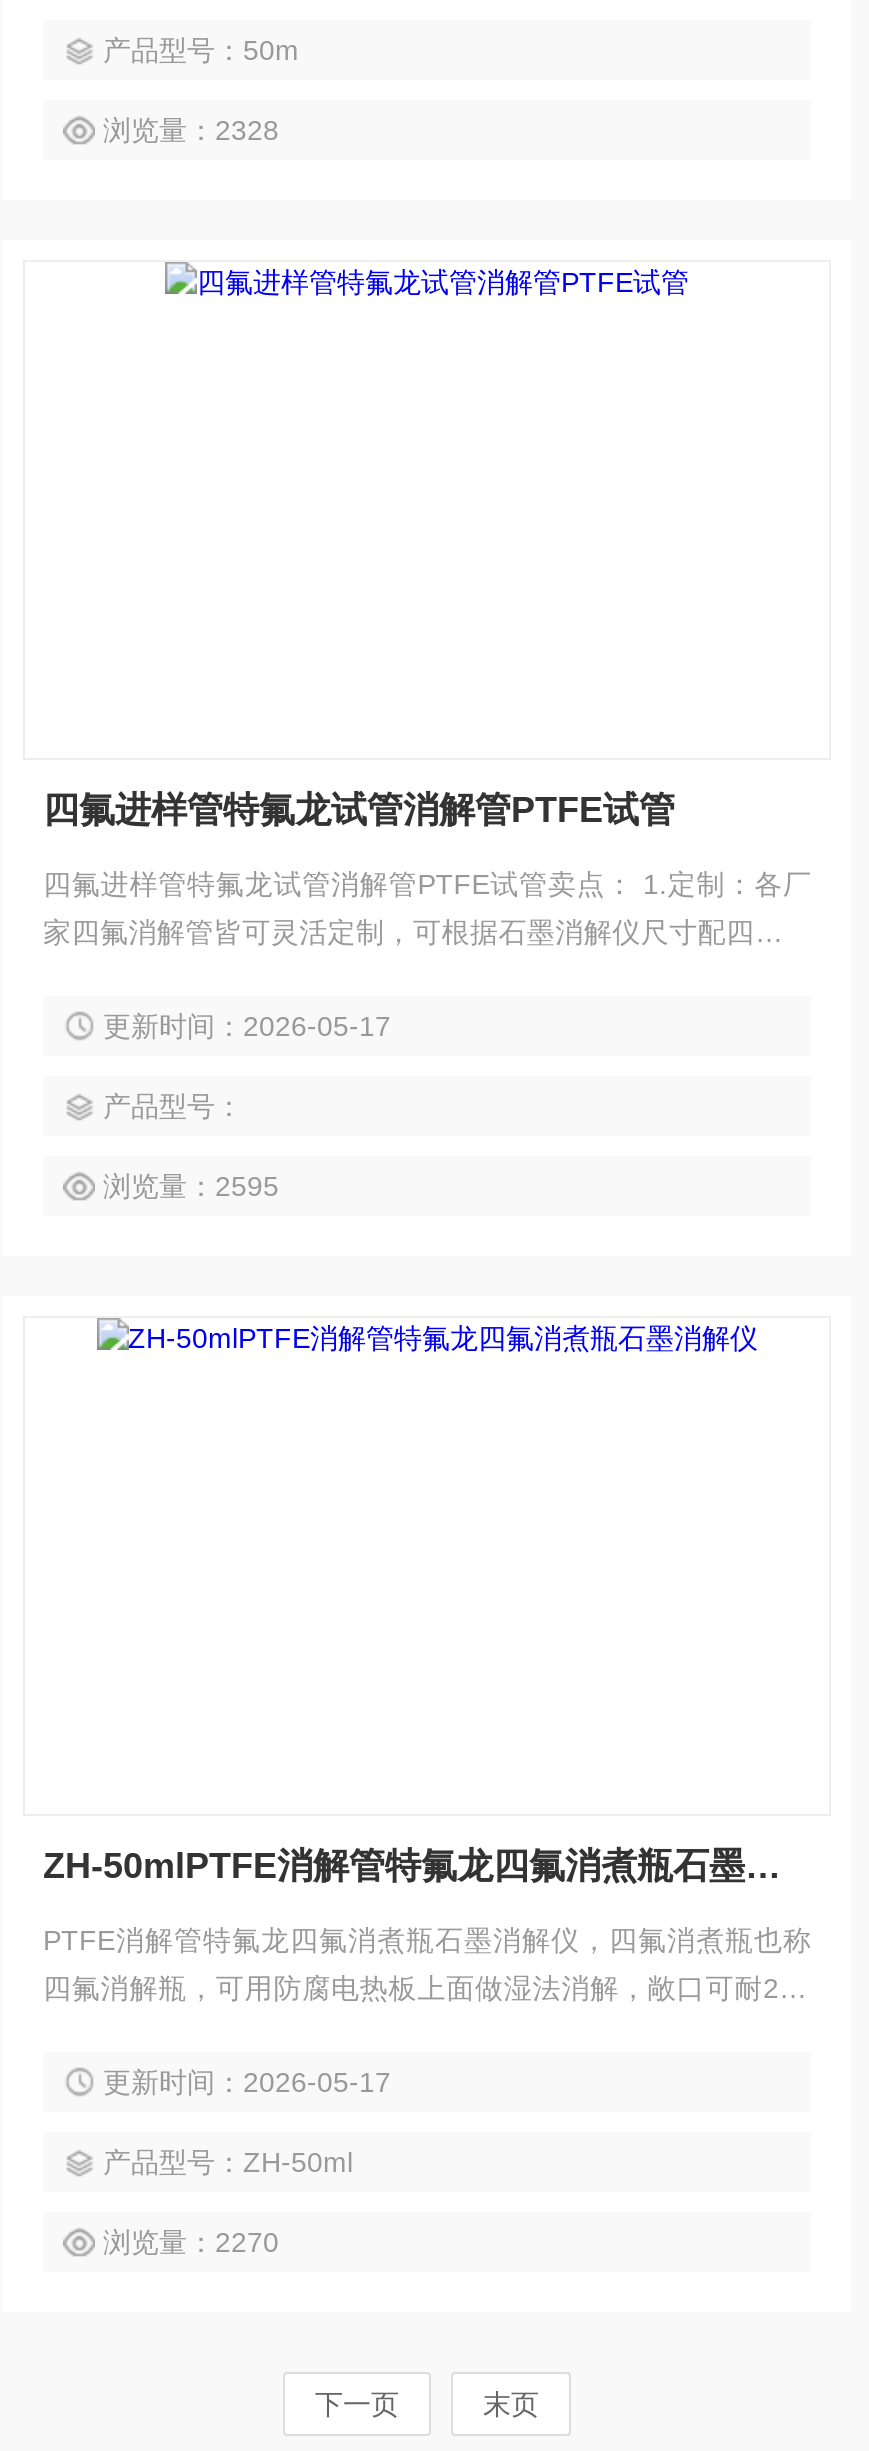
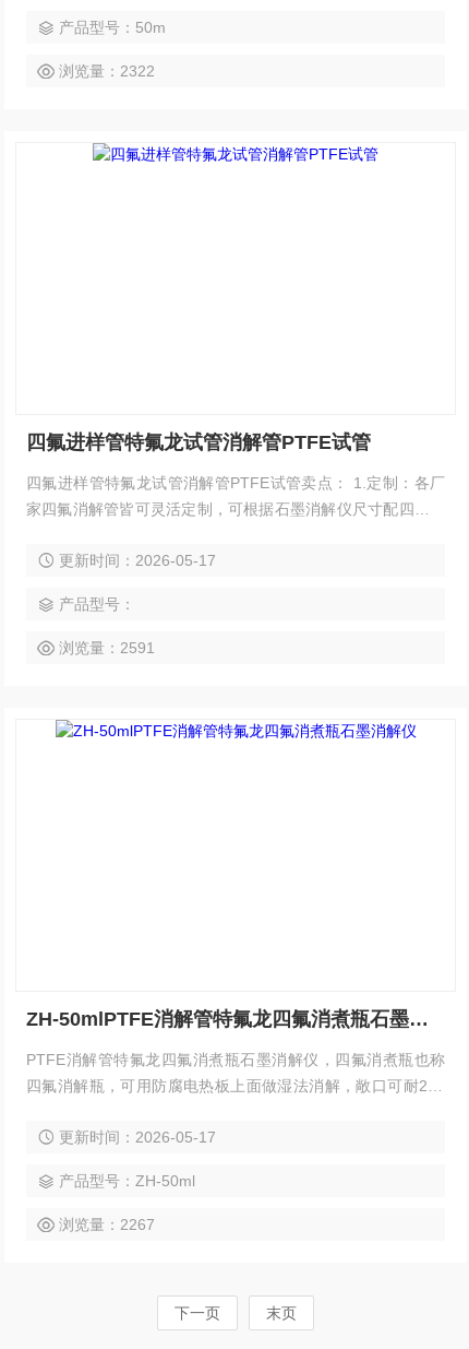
- 浏览量：2328
+ 浏览量：2322

- 浏览量：2595
+ 浏览量：2591

- 浏览量：2270
+ 浏览量：2267
